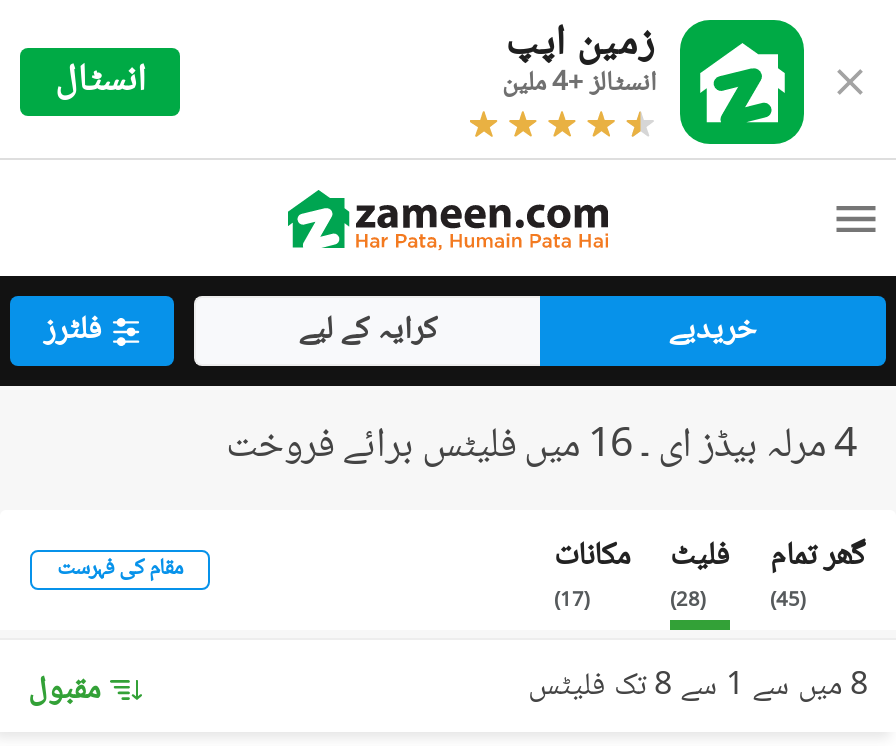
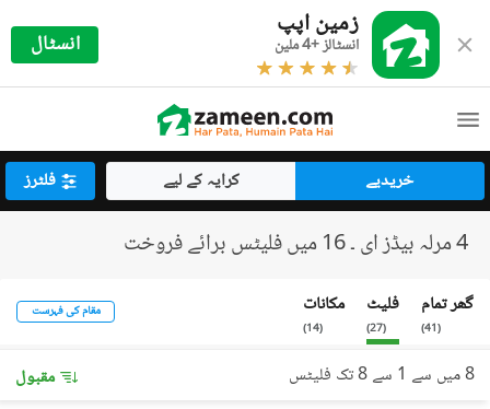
- 17
+ 14

- 28
+ 27

- 45
+ 41
